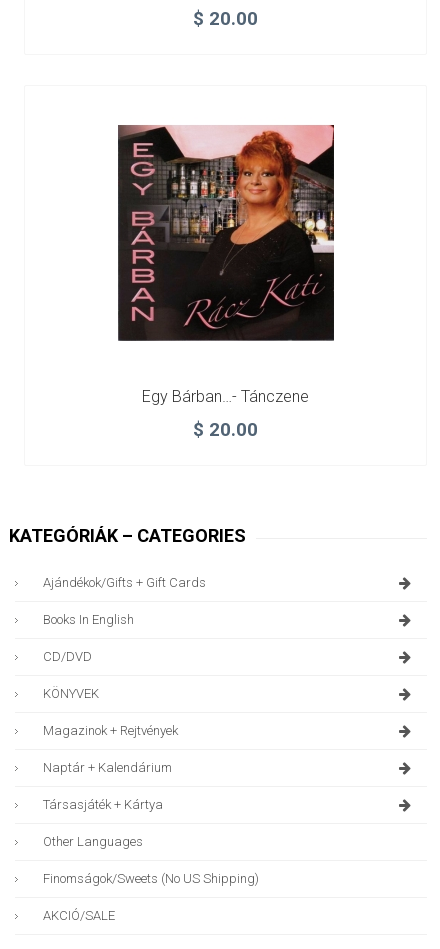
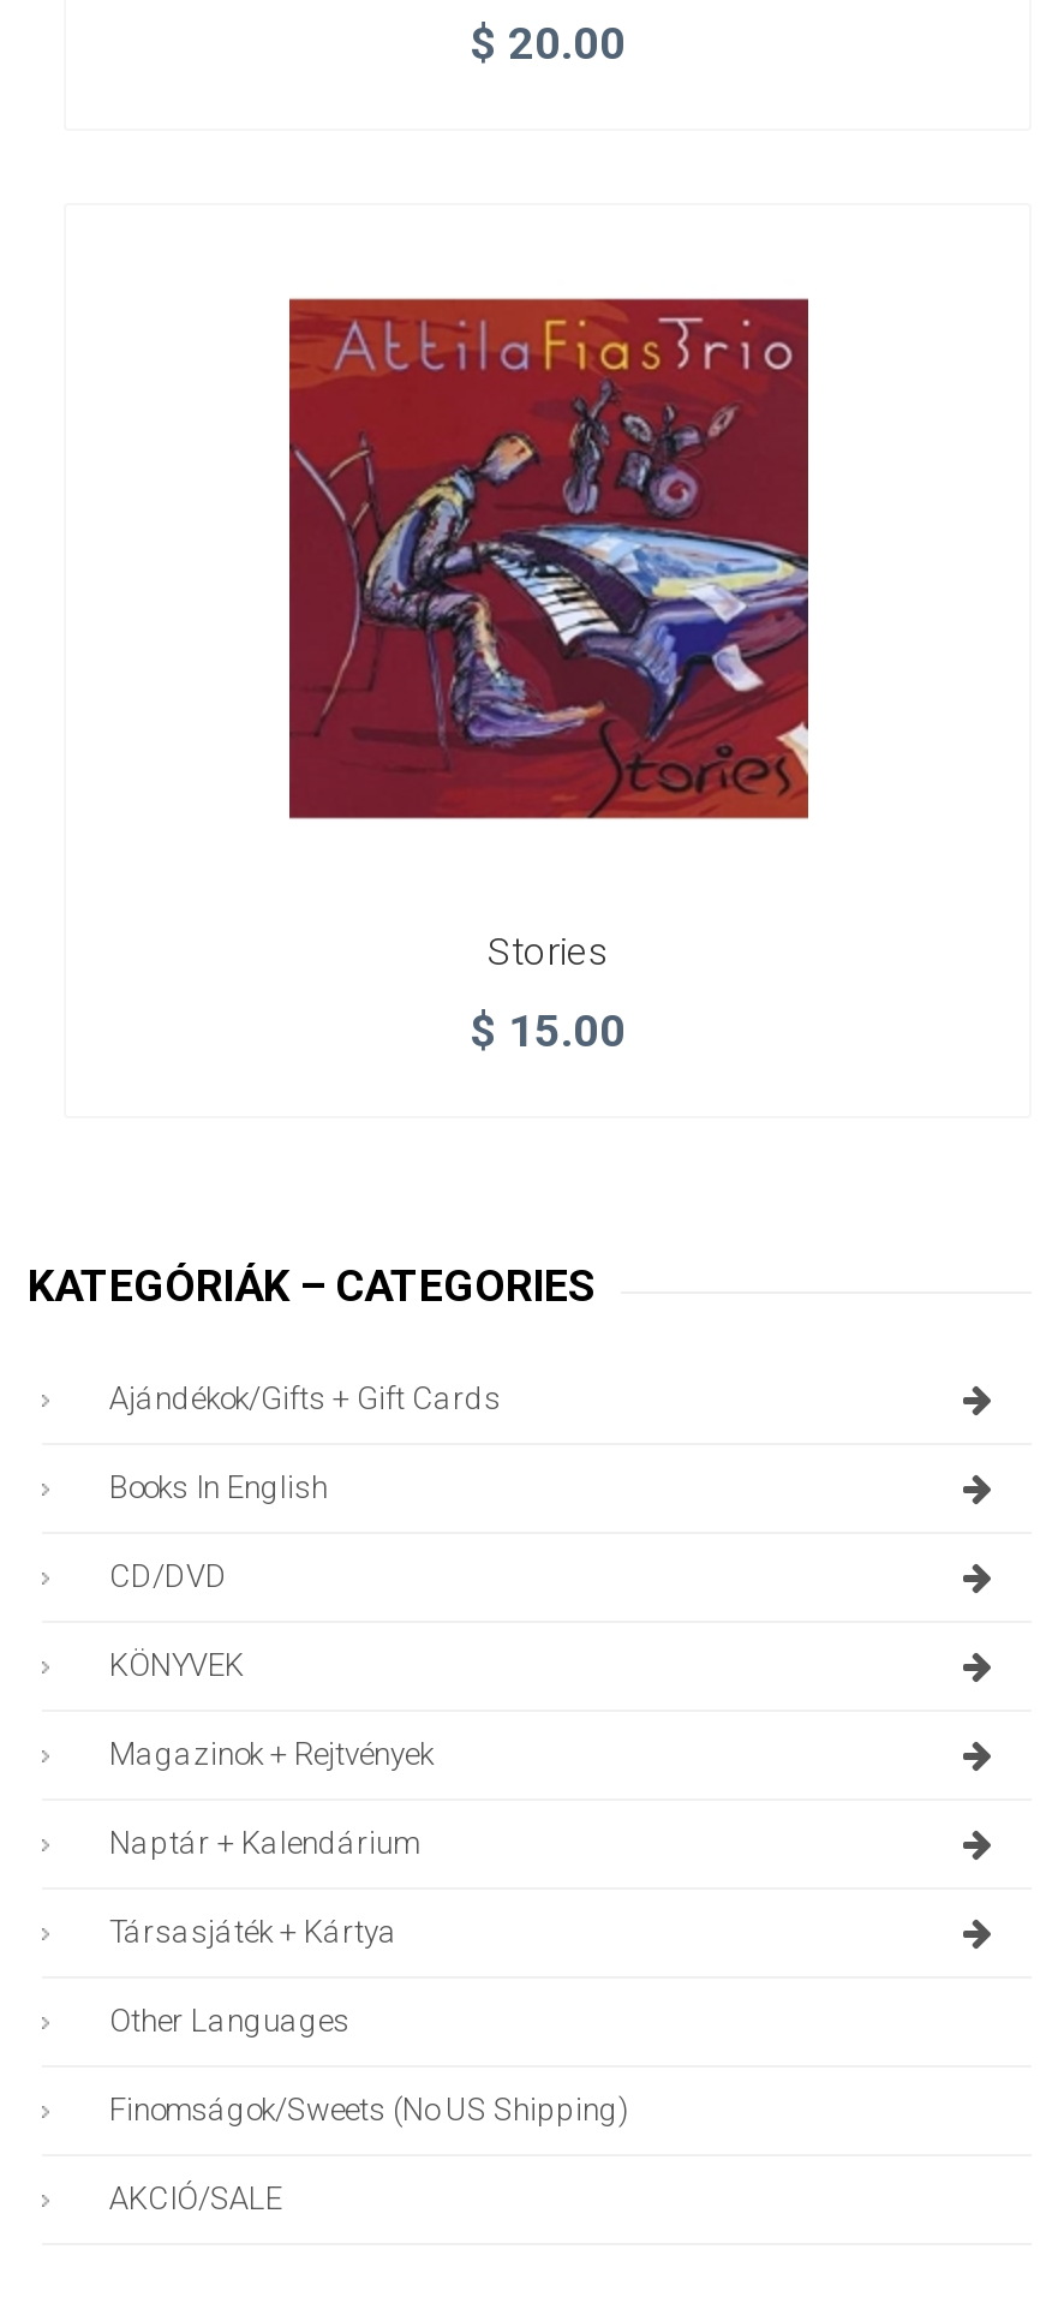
- [image]
+ [image]

- Egy Bárban…- Tánczene
+ Stories

- $20.00
+ $15.00
